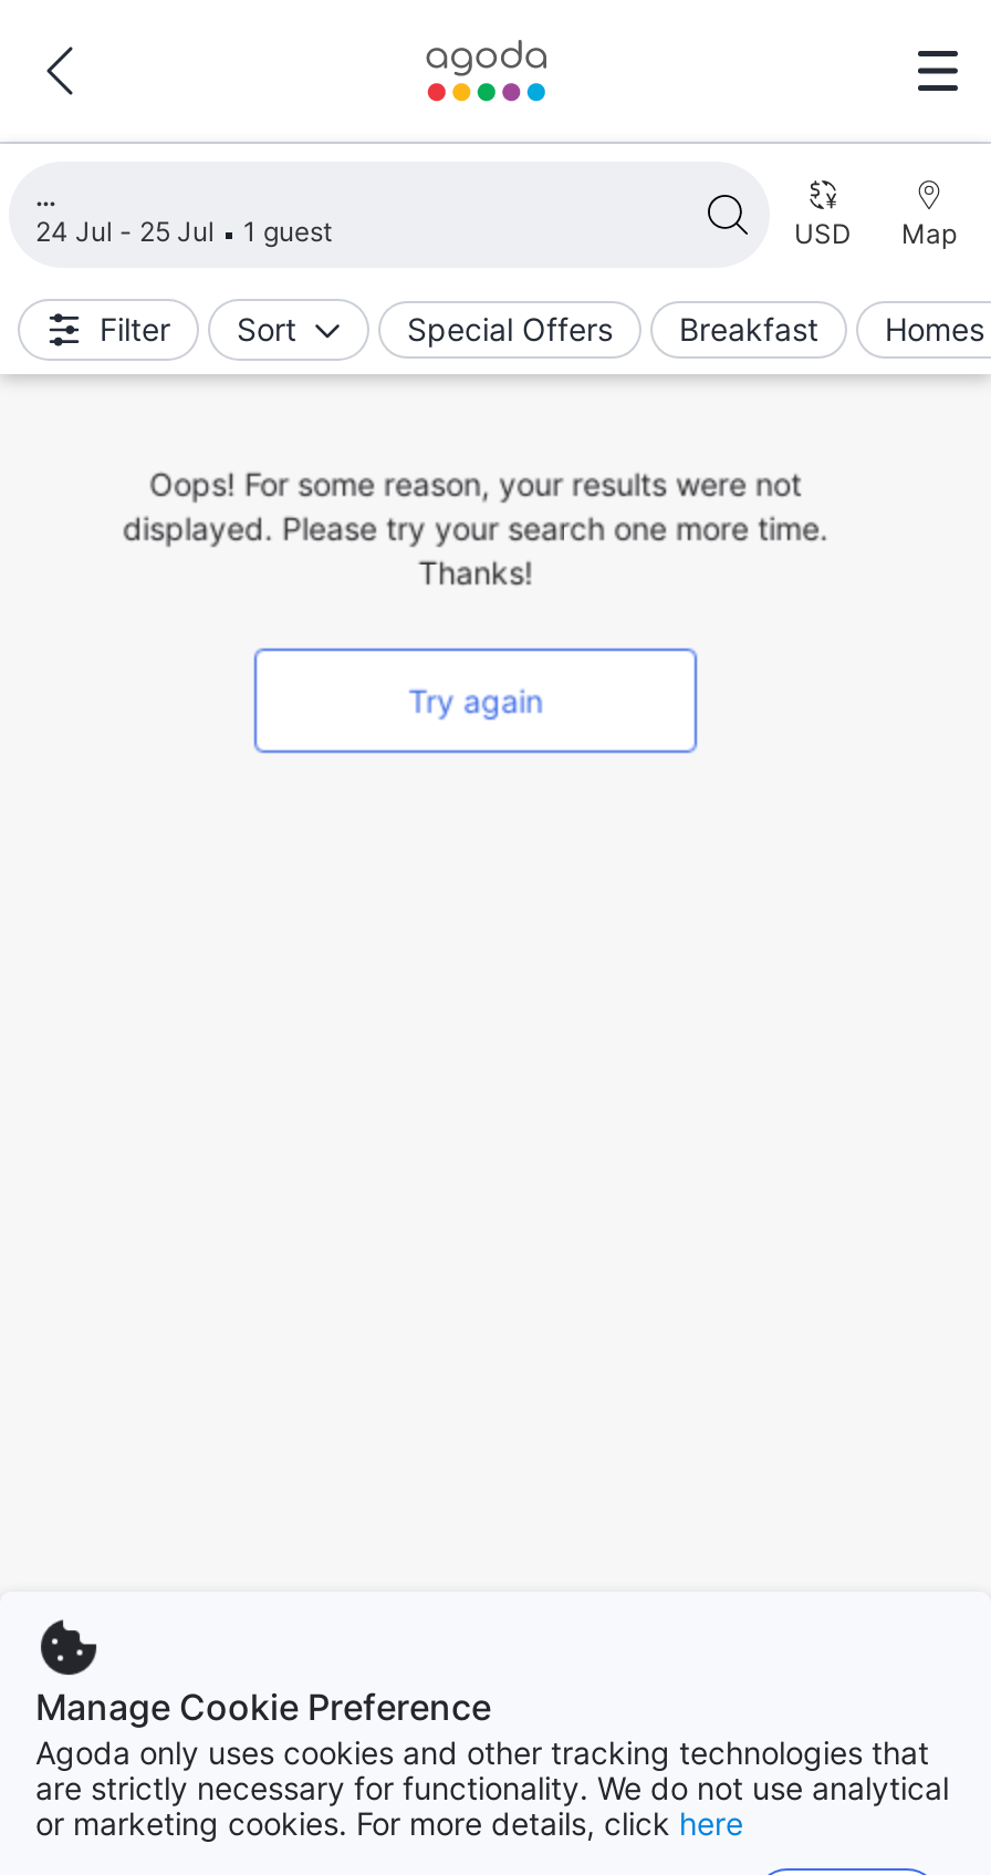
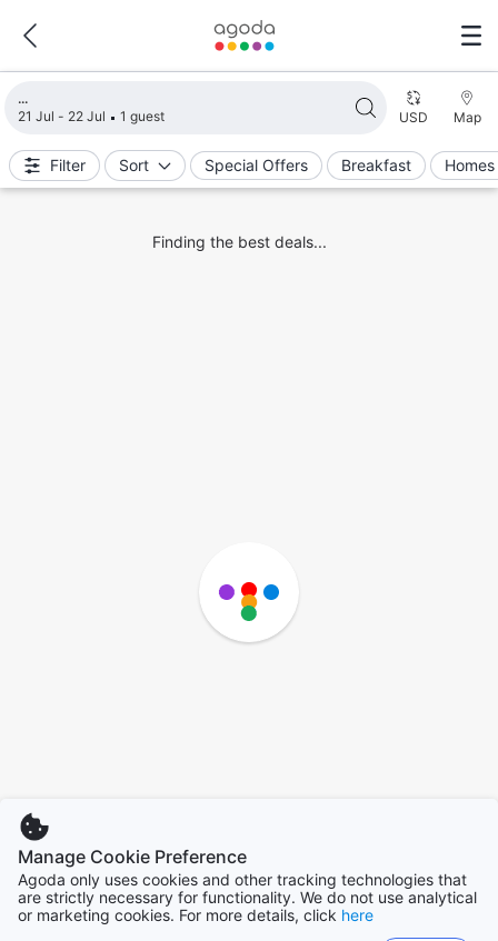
- 24 Jul - 25 Jul 1 guest
+ 21 Jul - 22 Jul 1 guest

+ [image]

- Oops! For some reason, your results were not
- displayed. Please try your search one more time.
- Thanks!
- Try again
+ Finding the best deals...
